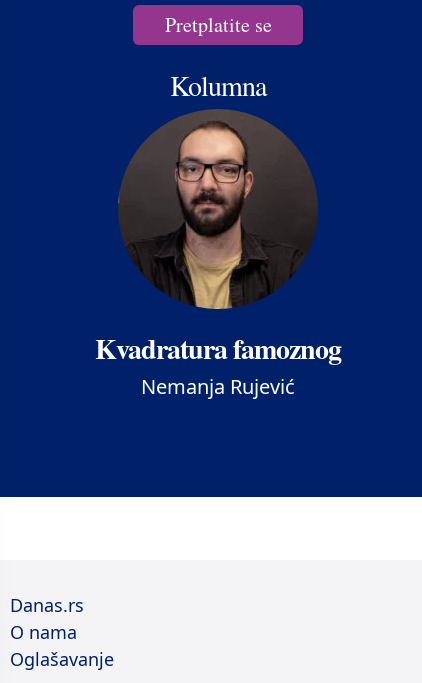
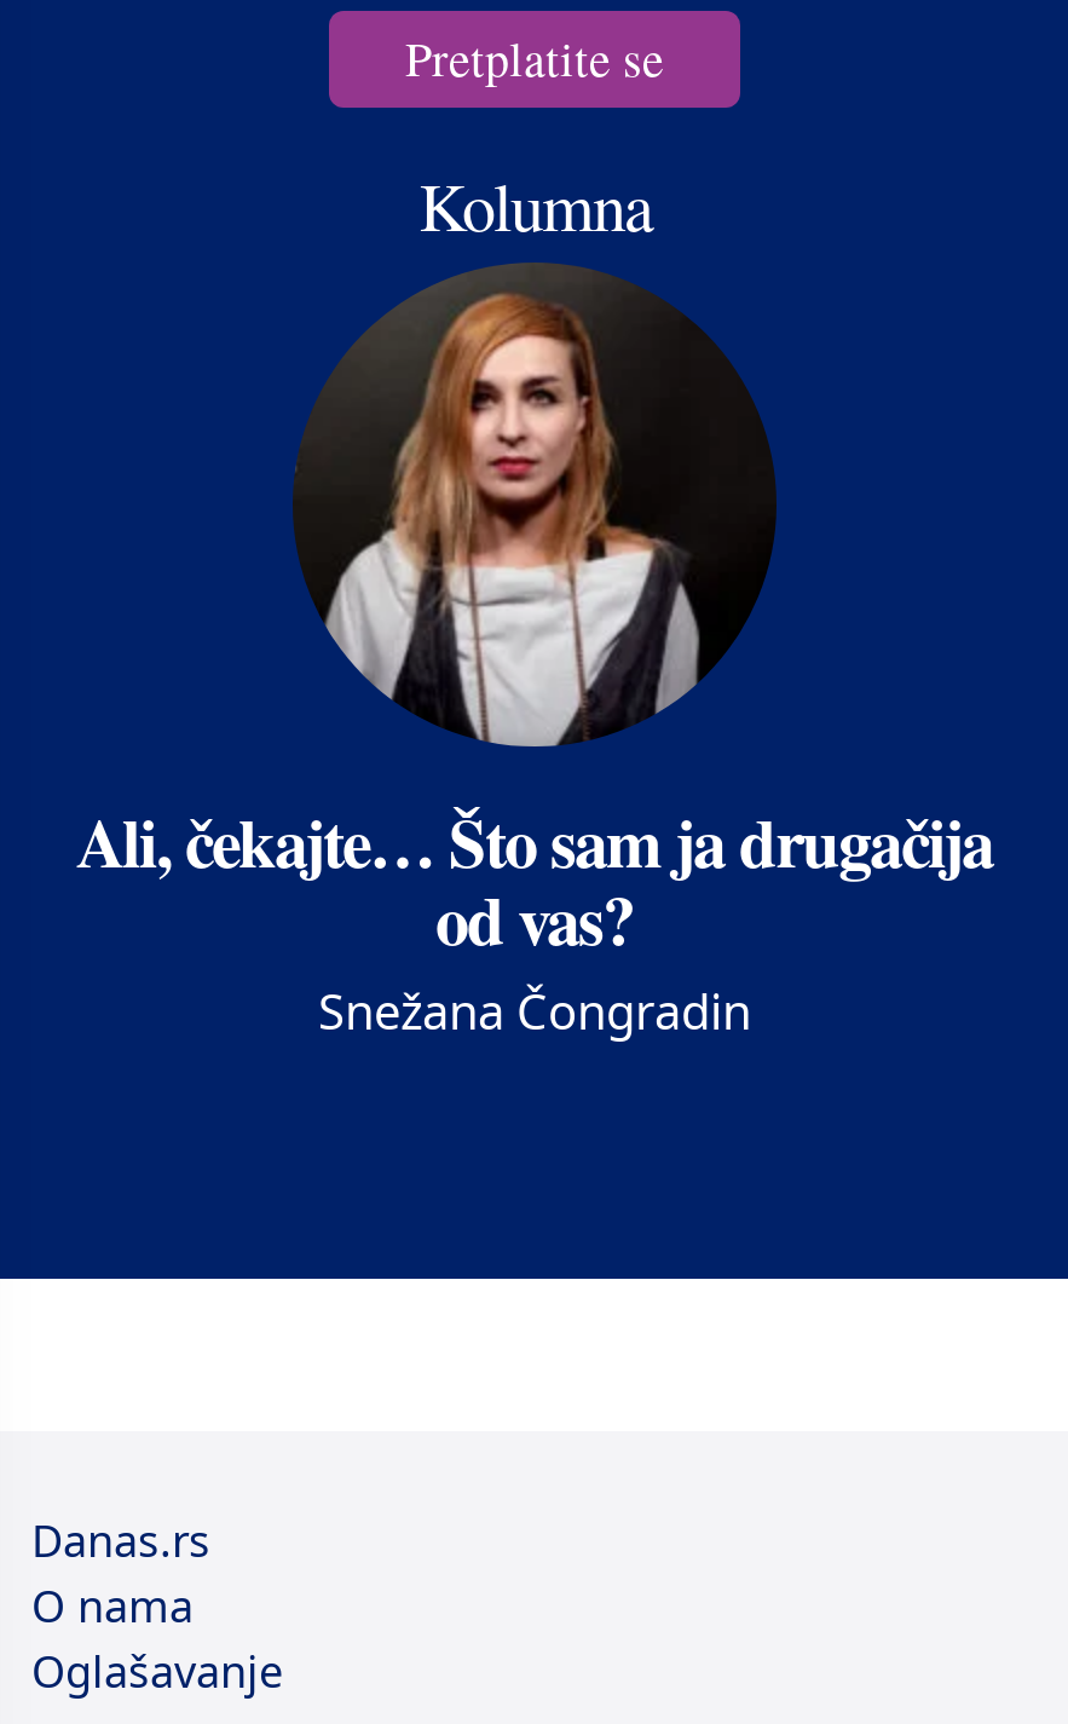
- [image]
- Kvadratura famoznog
- Nemanja Rujević
+ [image]
+ Ali, čekajte… Što sam ja drugačija
+ od vas?
+ Snežana Čongradin
